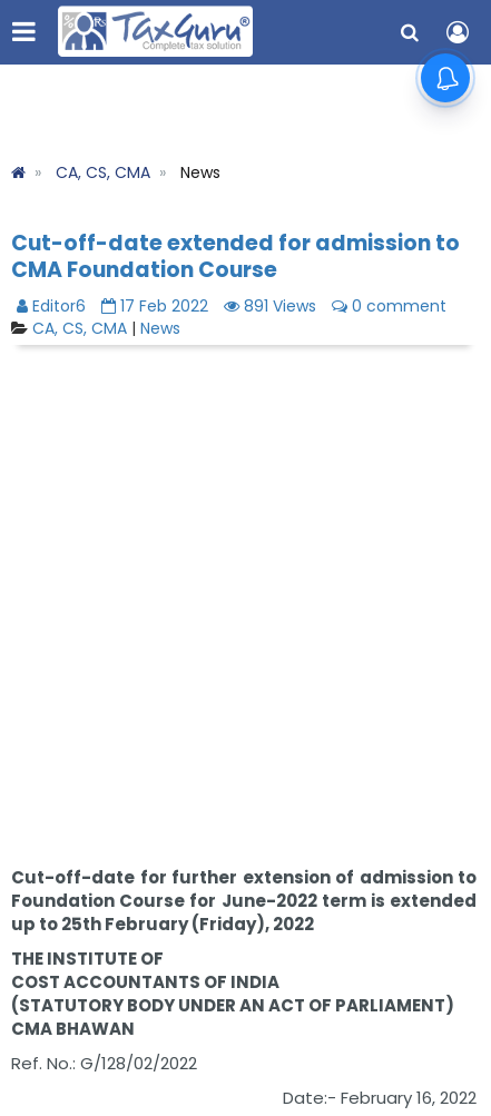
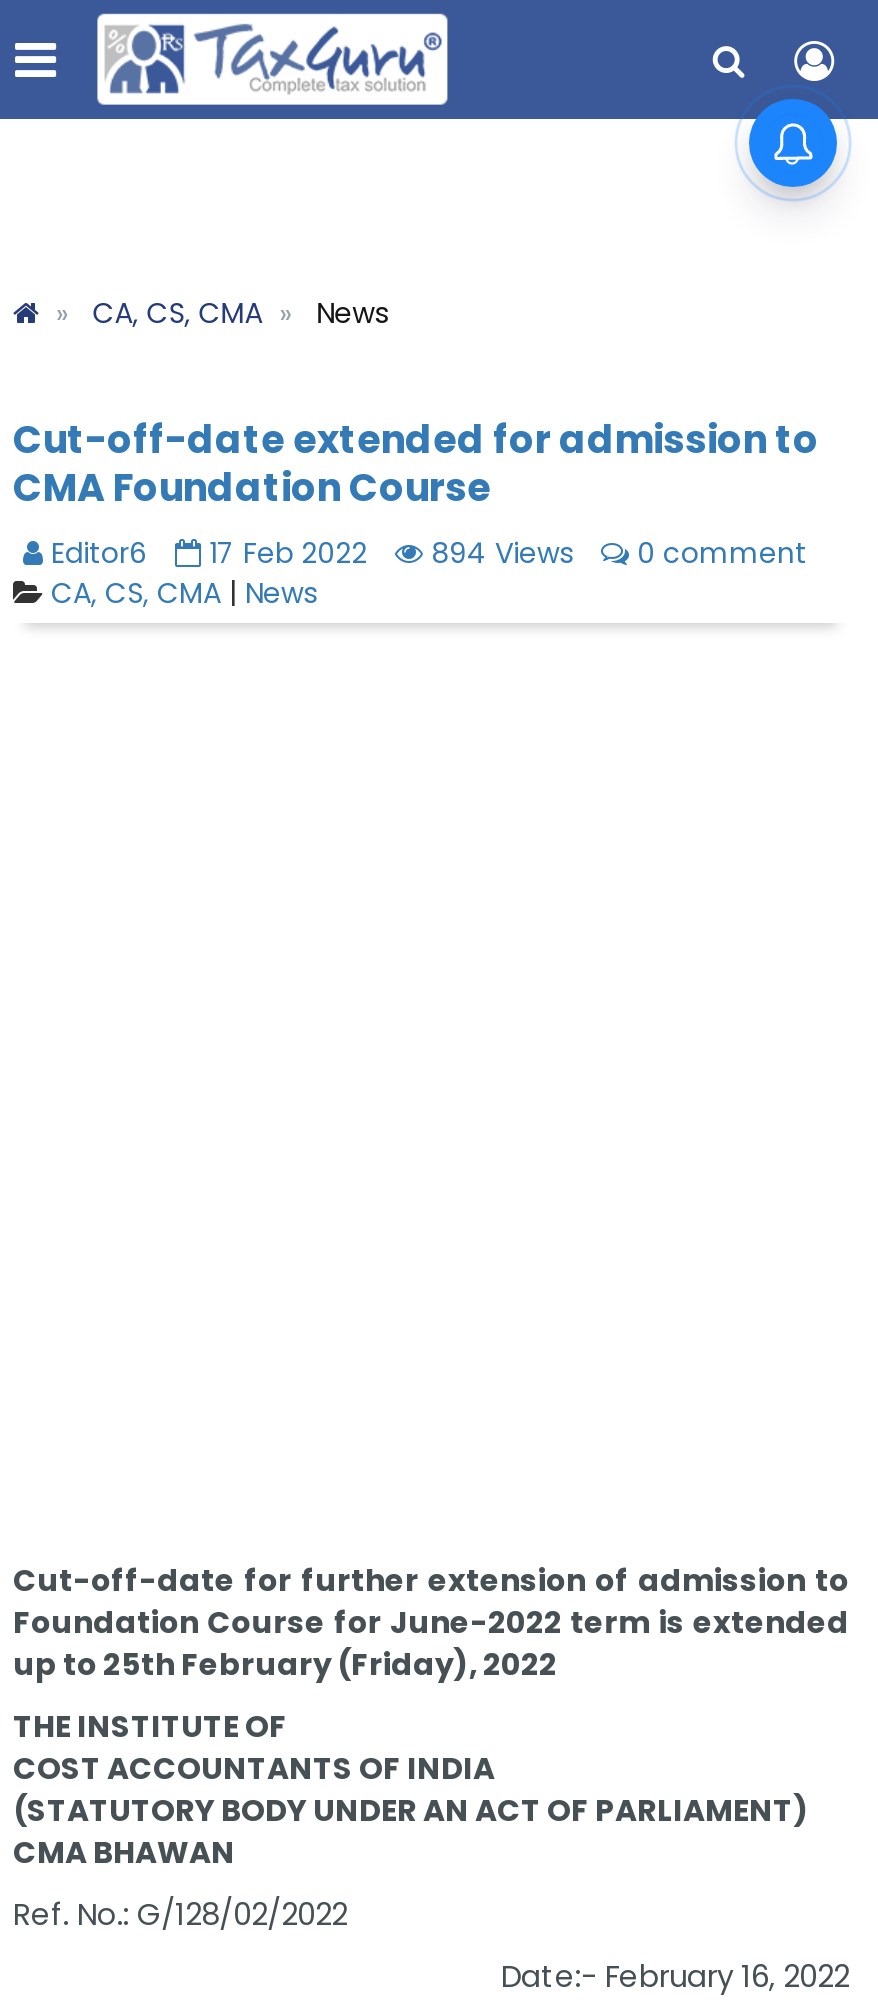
- Editor6 17 Feb 2022 891 Views 0 comment
+ Editor6 17 Feb 2022 894 Views 0 comment
